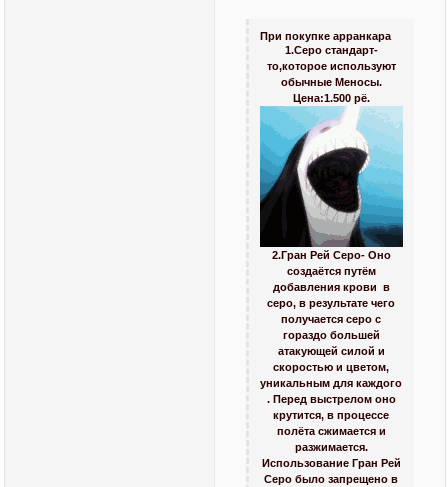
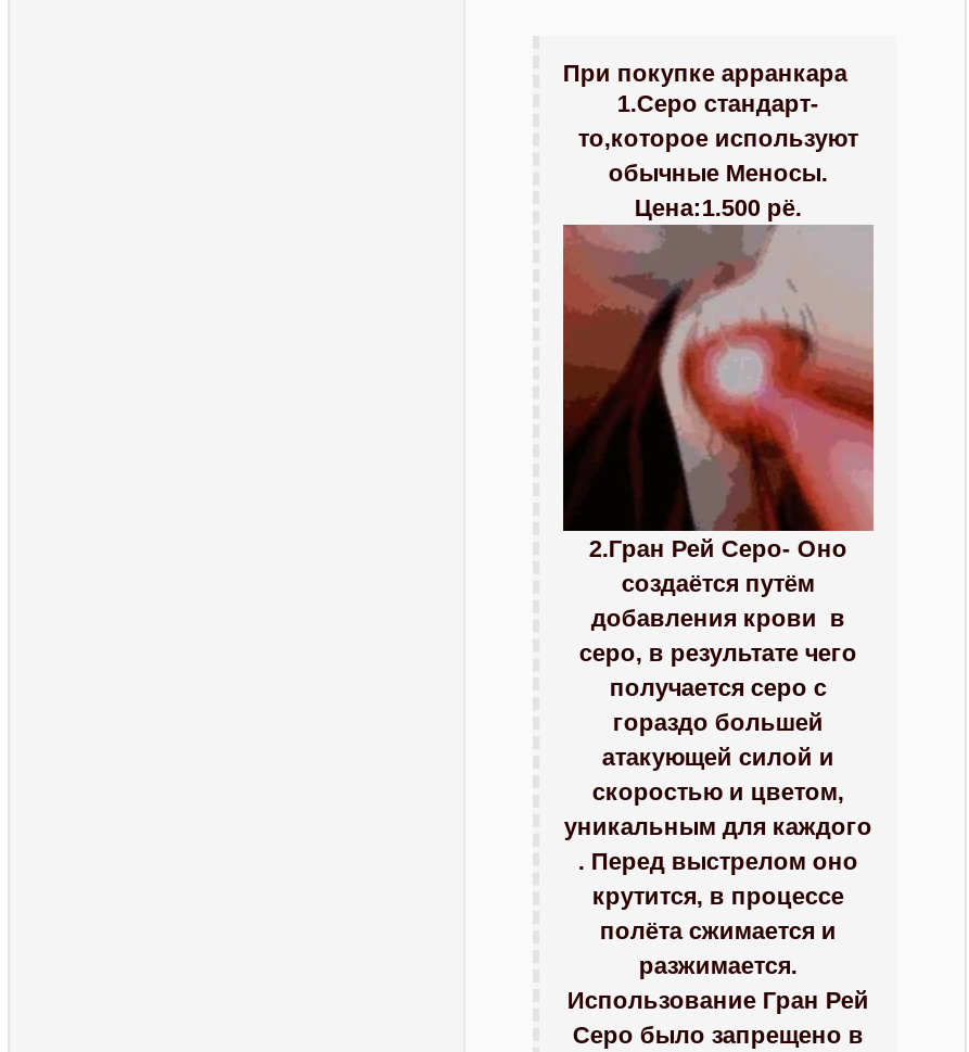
- [image]
+ [image]
